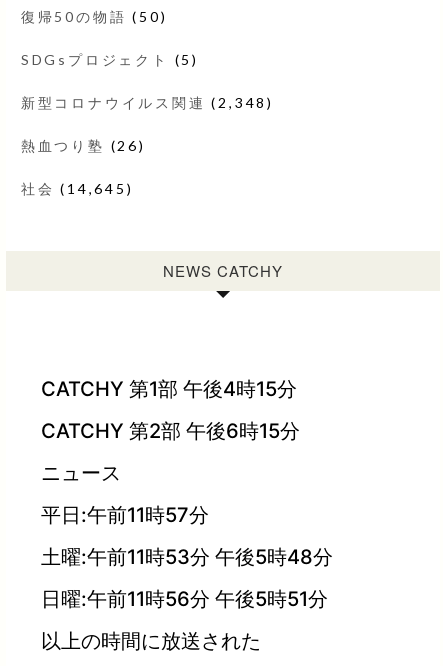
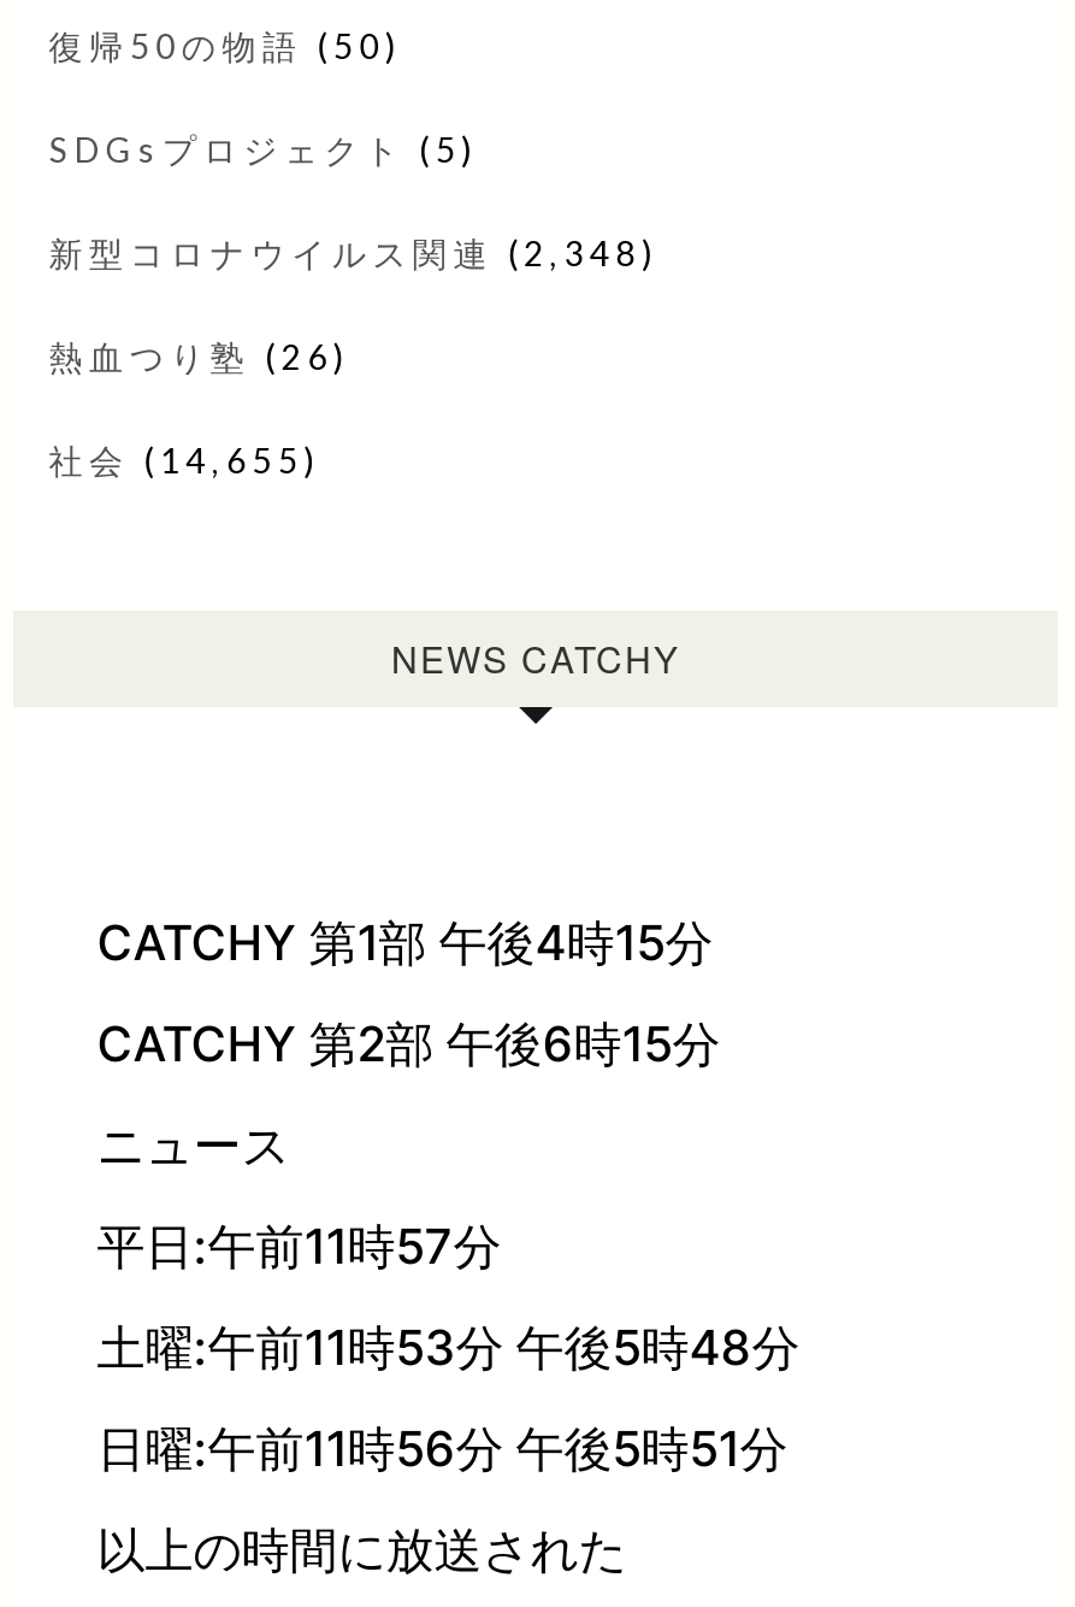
- 社会(14,645)
+ 社会(14,655)
